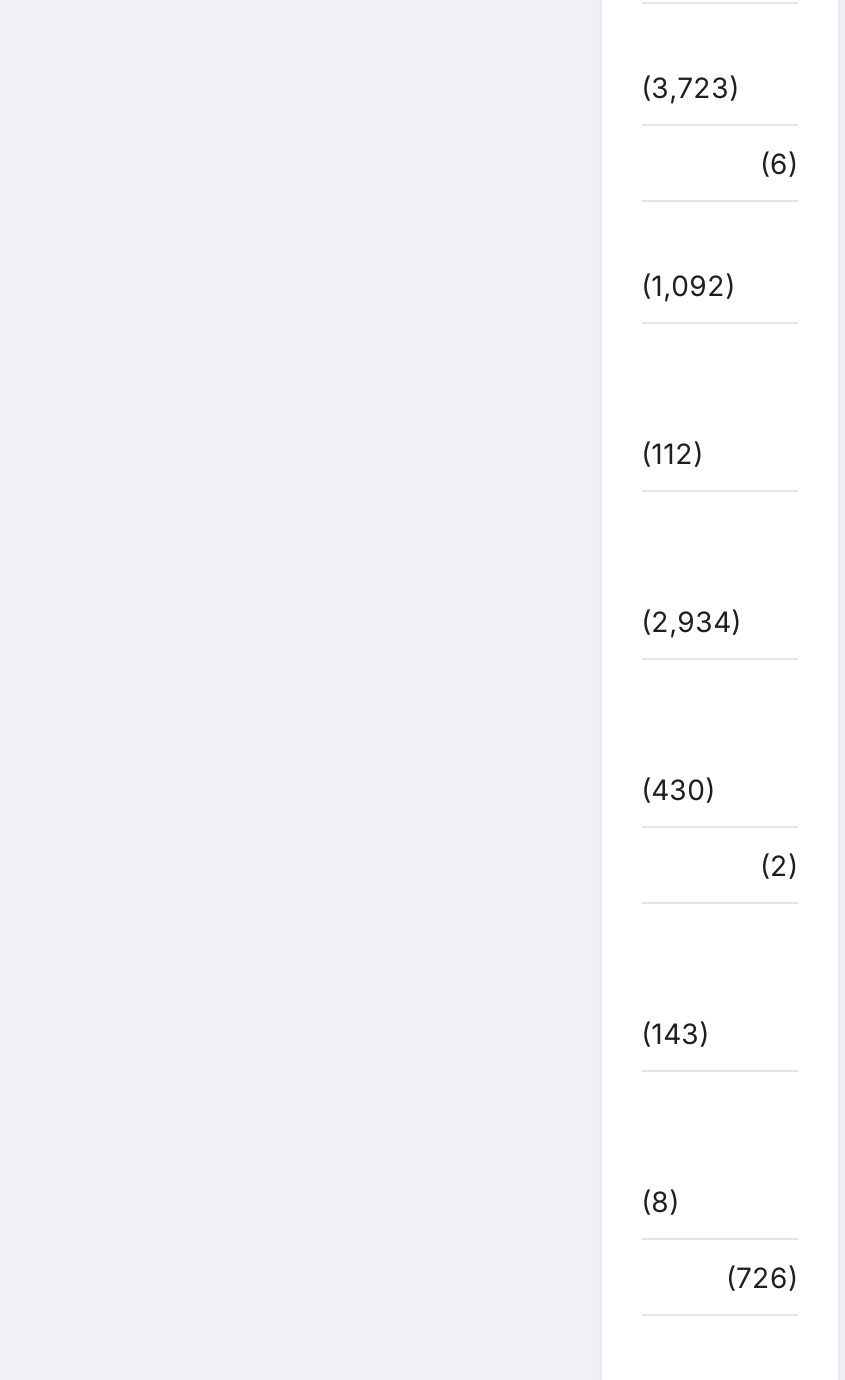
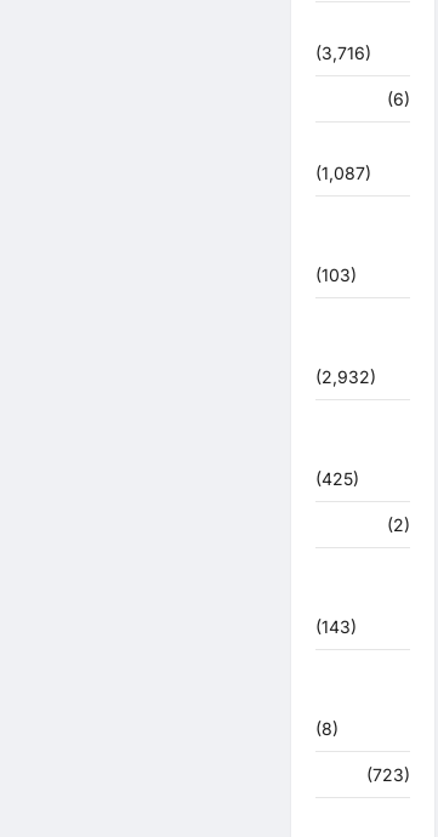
- (3,723)
+ (3,716)

- (1,092)
+ (1,087)

- (112)
+ (103)

- (2,934)
+ (2,932)

- (430)
+ (425)

- (726)
+ (723)
